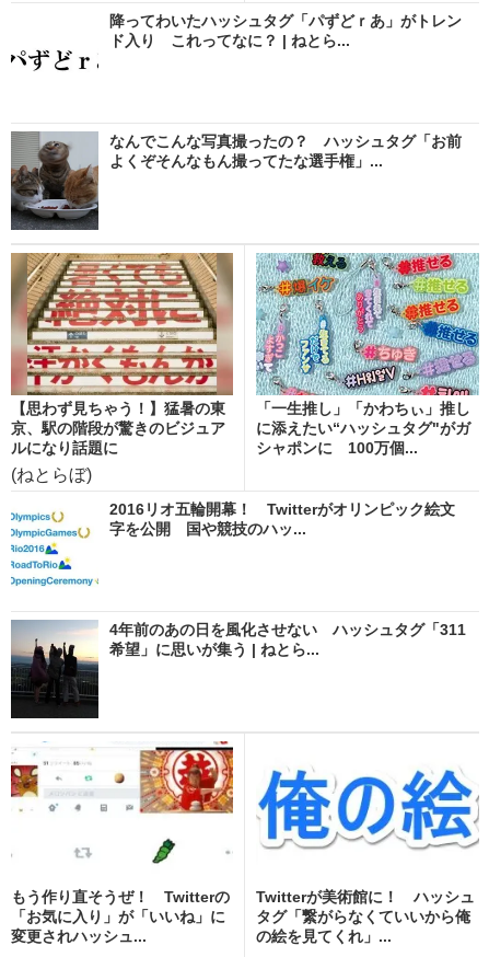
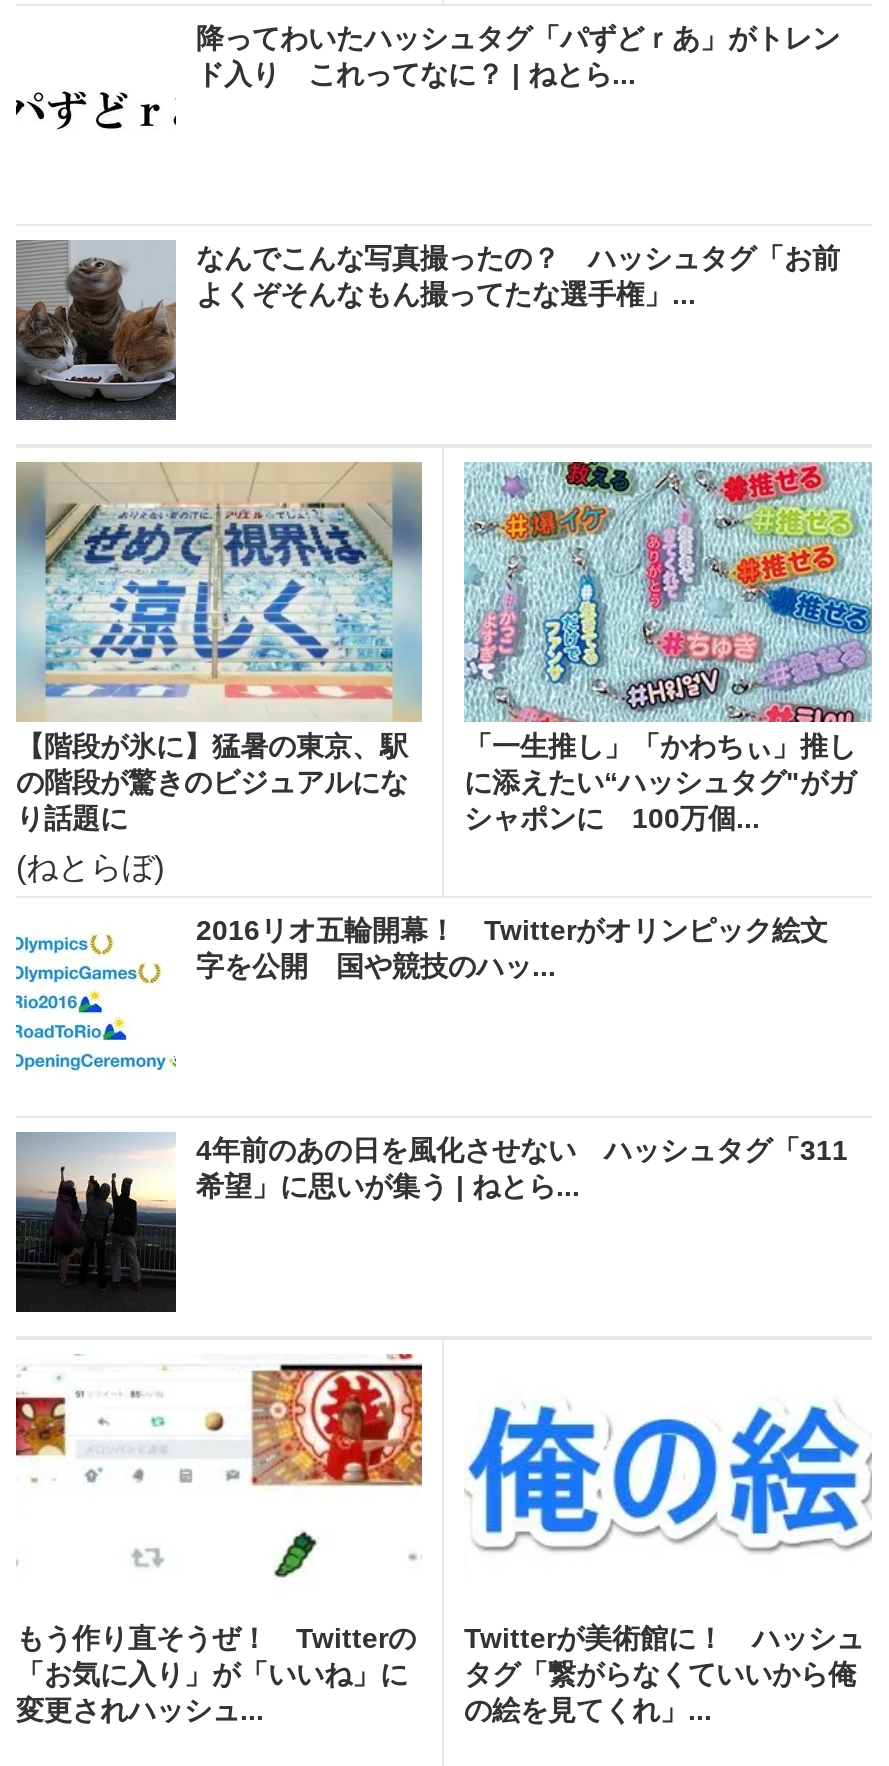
- [image]
- 【思わず見ちゃう！】猛暑の東
- 京、駅の階段が驚きのビジュア
- ルになり話題に
+ [image]
+ 【階段が氷に】猛暑の東京、駅
+ の階段が驚きのビジュアルにな
+ り話題に
